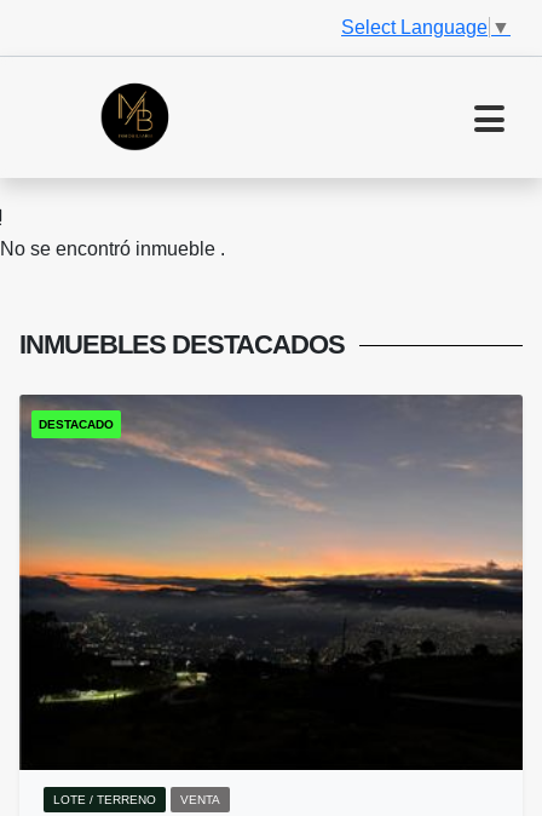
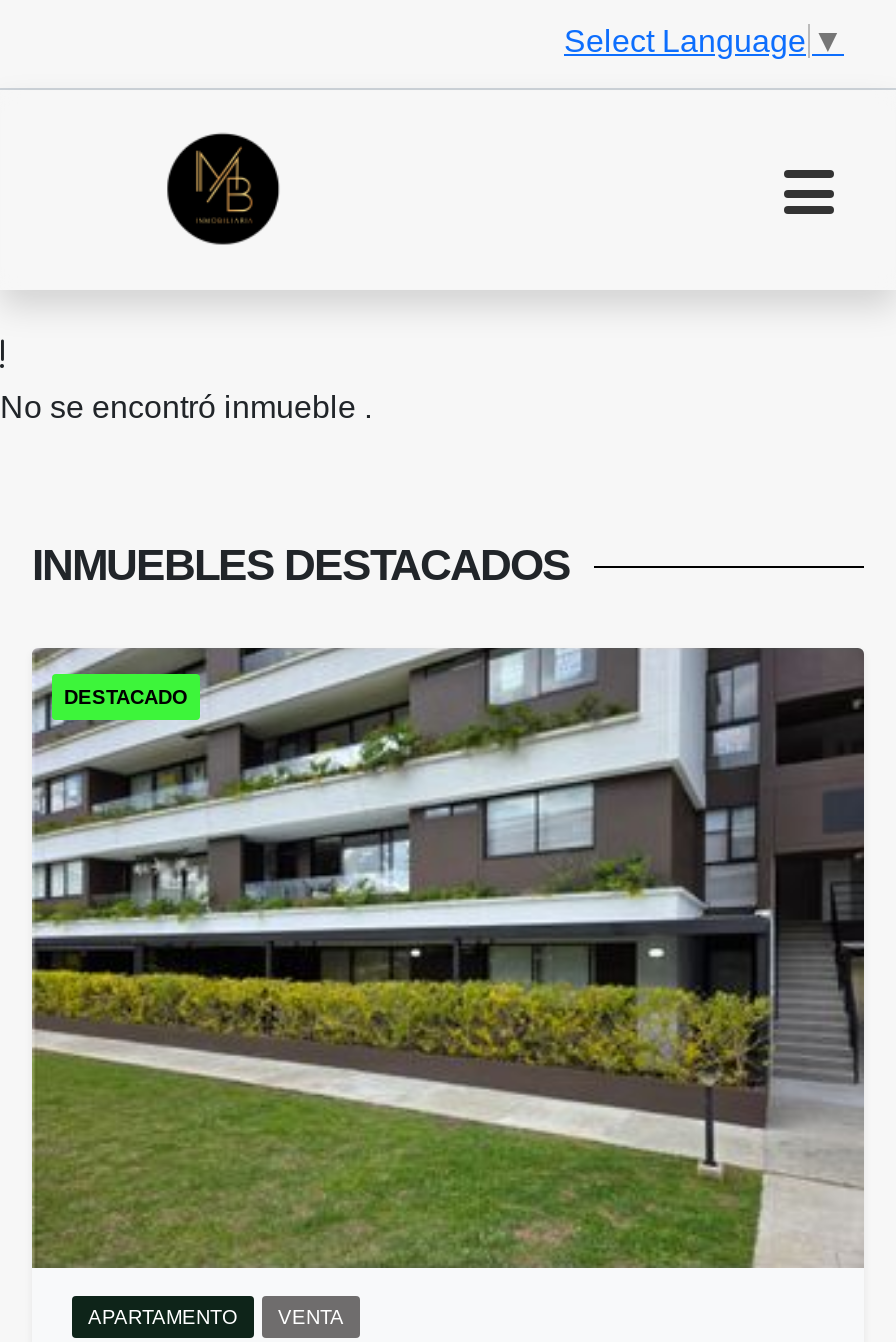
- [image]
- LOTE / TERRENO
+ [image]
+ APARTAMENTO
